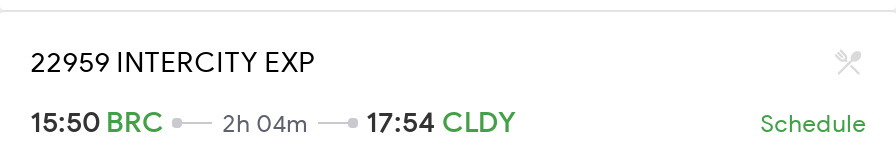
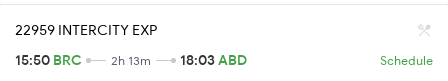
- 2h 04m
- 17:54 CLDY
+ 2h 13m
+ 18:03 ABD
